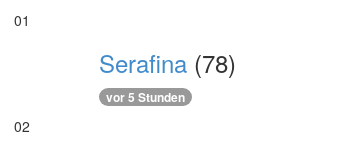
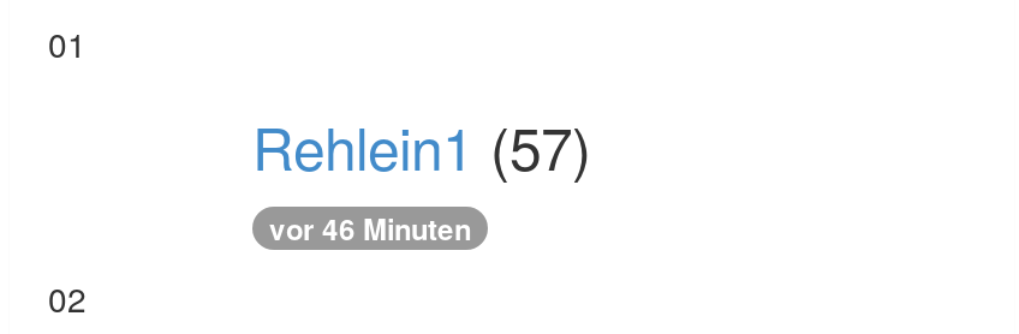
- Serafina (78)
- vor 5 Stunden
+ Rehlein1 (57)
+ vor 46 Minuten
